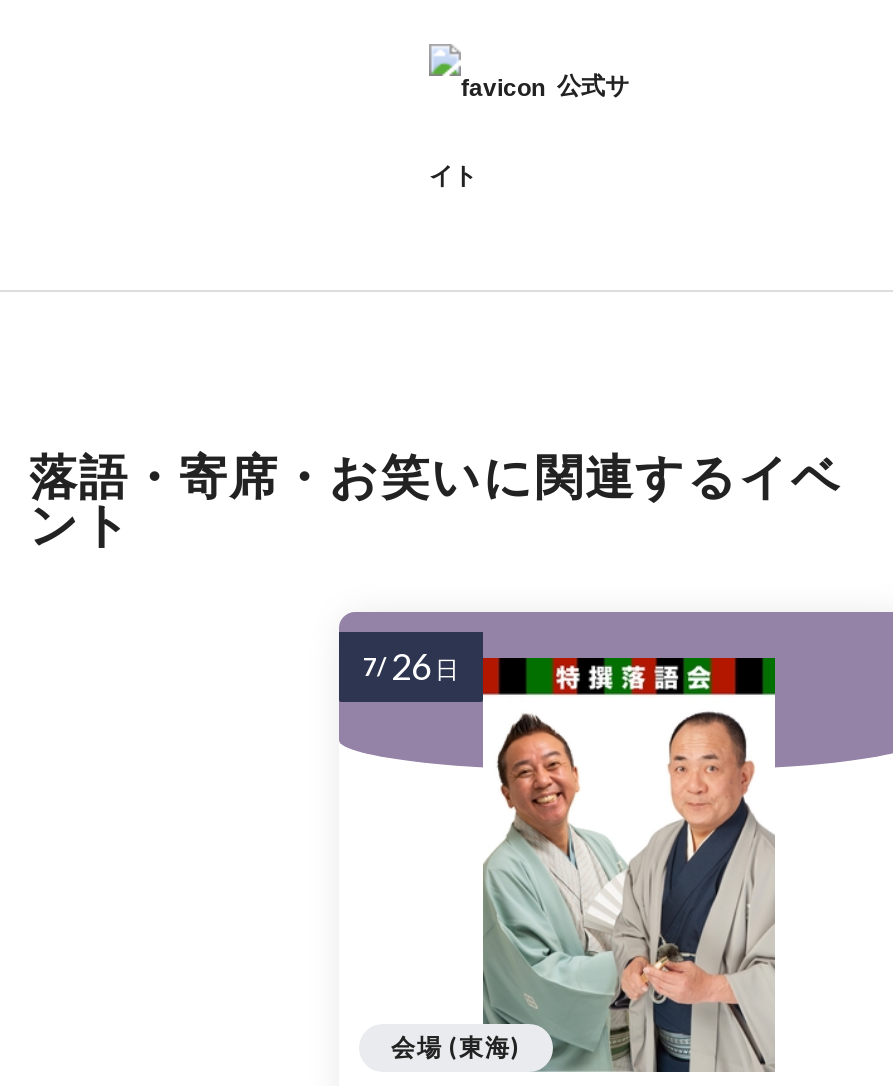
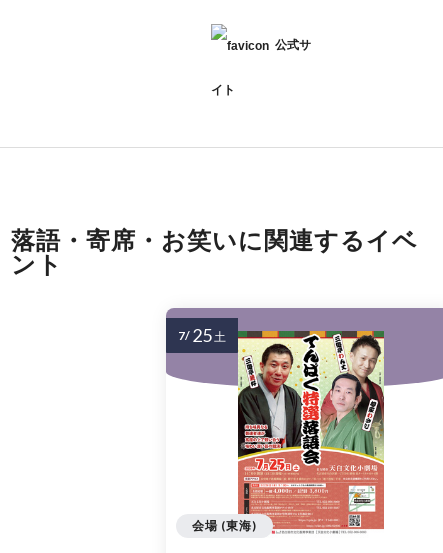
- [image]
- 7/ 26 日
+ [image]
+ 7/ 25 土
